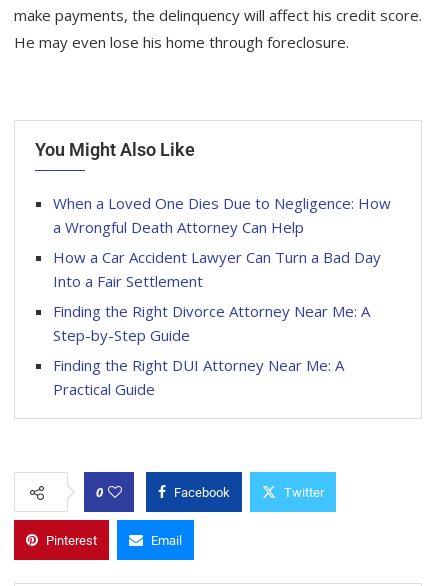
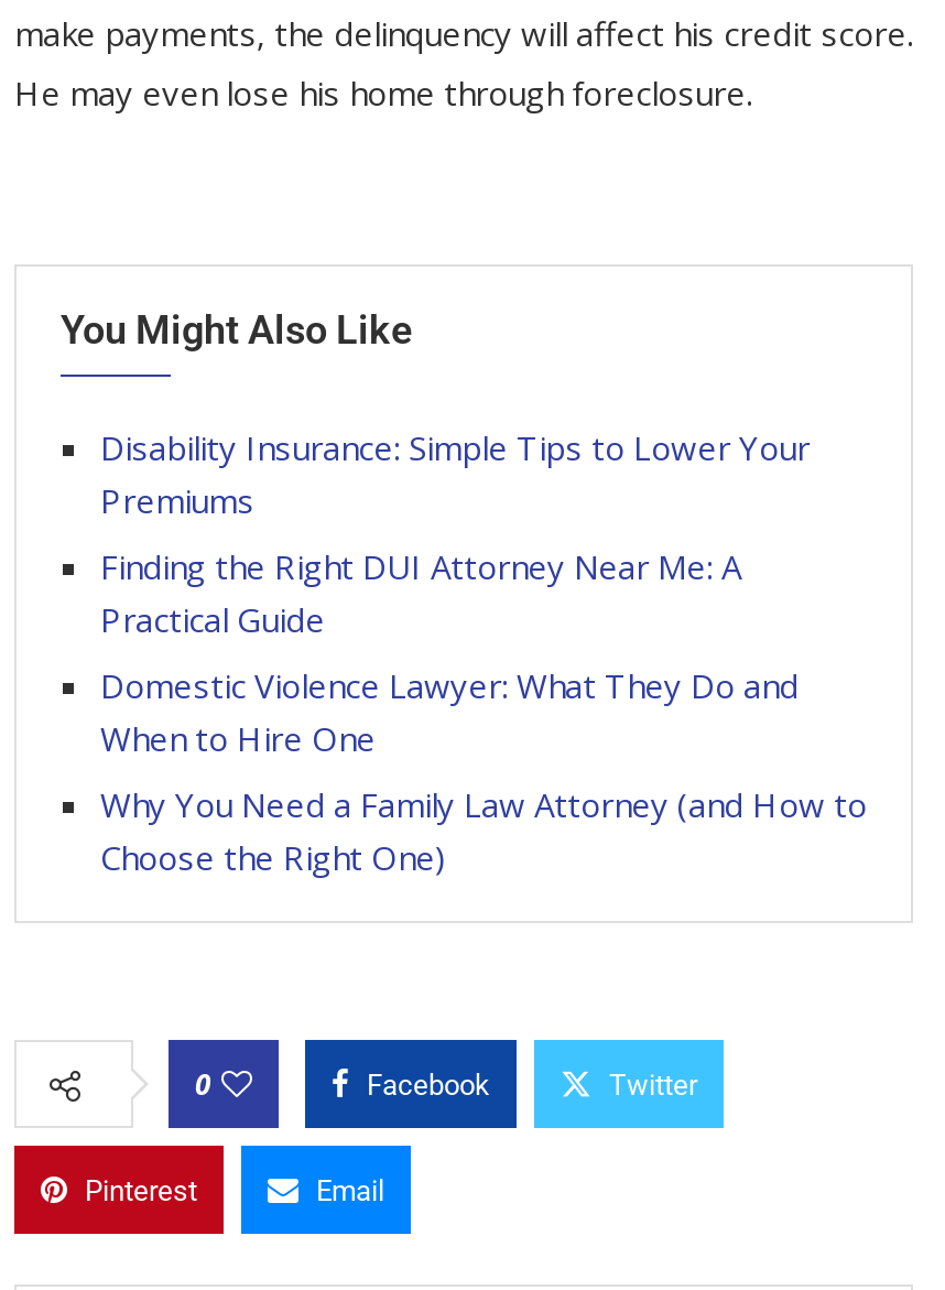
- When a Loved One Dies Due to Negligence: How
- a Wrongful Death Attorney Can Help
- How a Car Accident Lawyer Can Turn a Bad Day
- Into a Fair Settlement
- Finding the Right Divorce Attorney Near Me: A
- Step-by-Step Guide
+ Disability Insurance: Simple Tips to Lower Your
+ Premiums

moved up: Finding the Right DUI Attorney Near Me: A | Practical Guide

+ Domestic Violence Lawyer: What They Do and
+ When to Hire One
+ Why You Need a Family Law Attorney (and How to
+ Choose the Right One)
